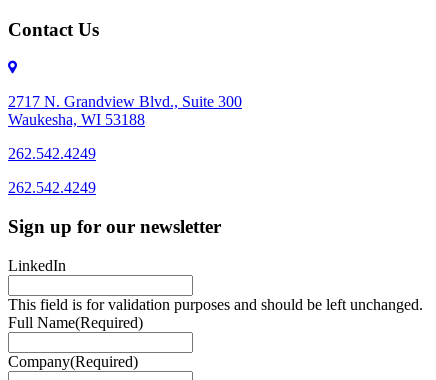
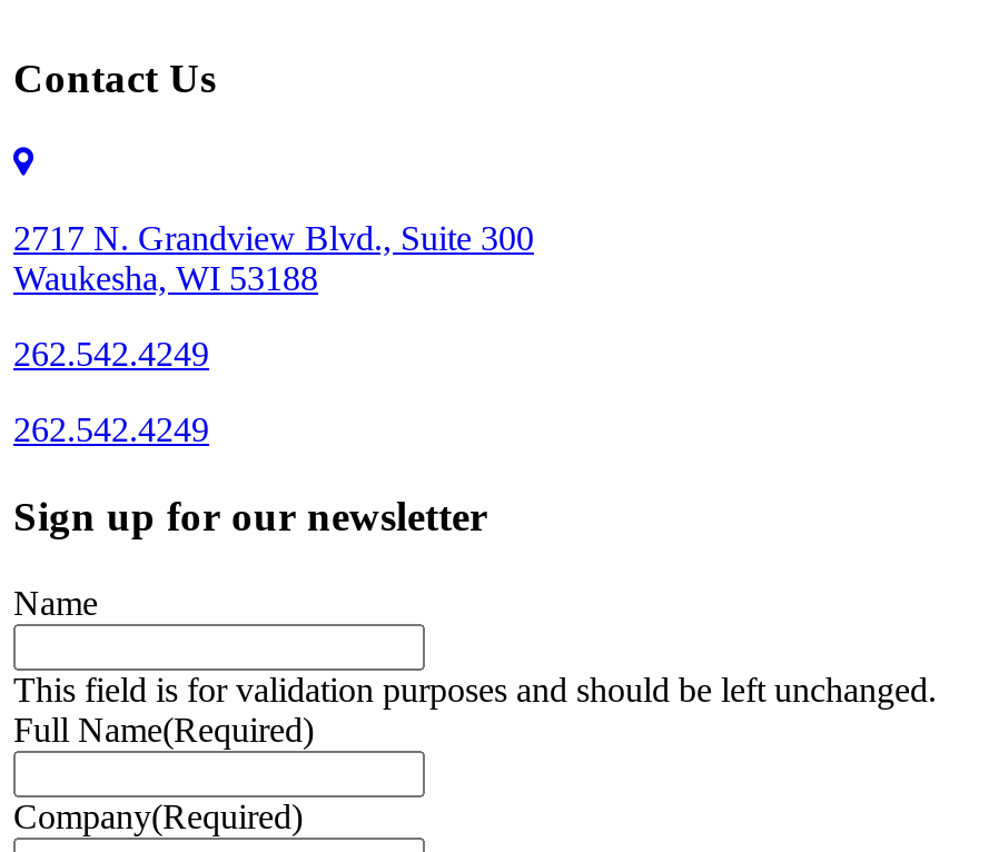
- LinkedIn
+ Name
